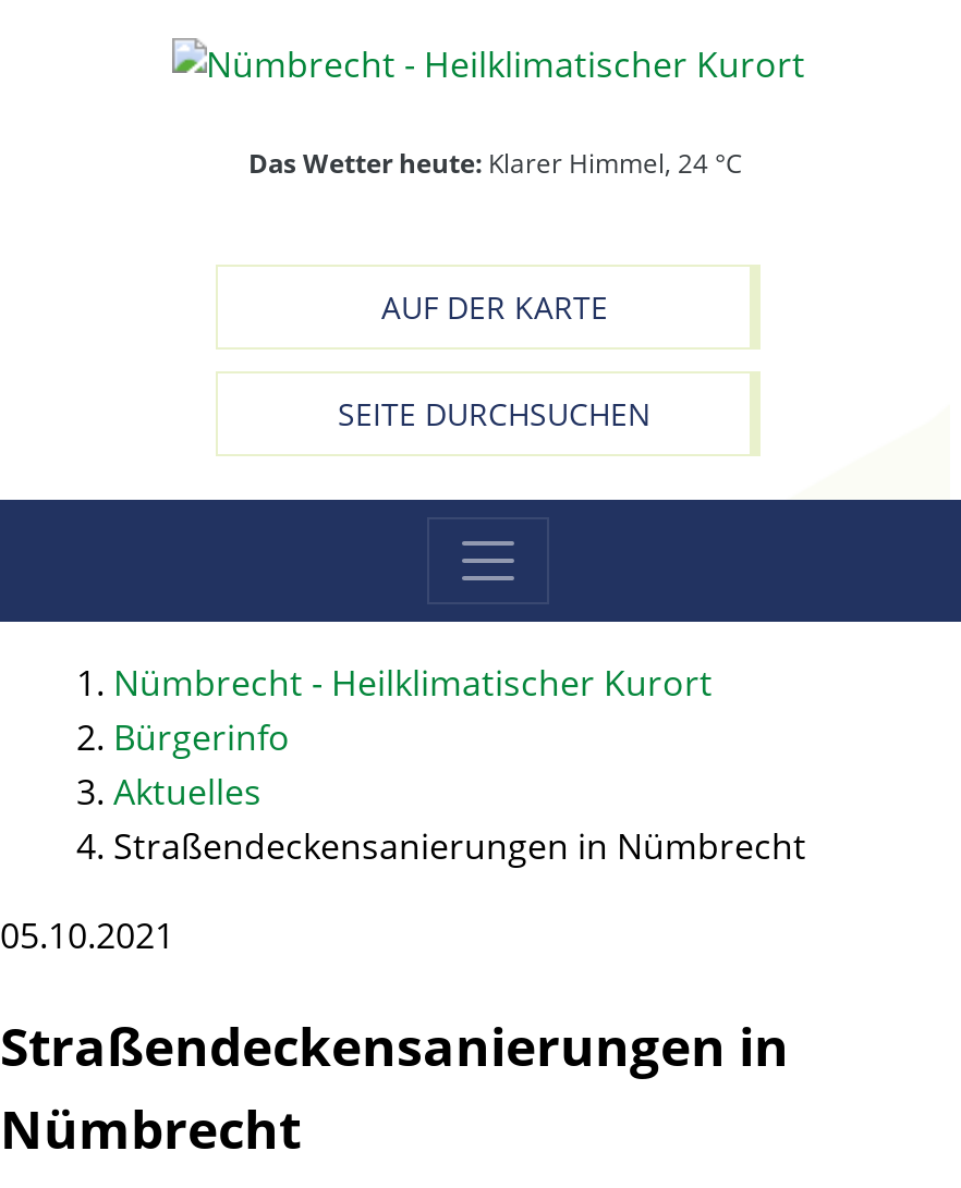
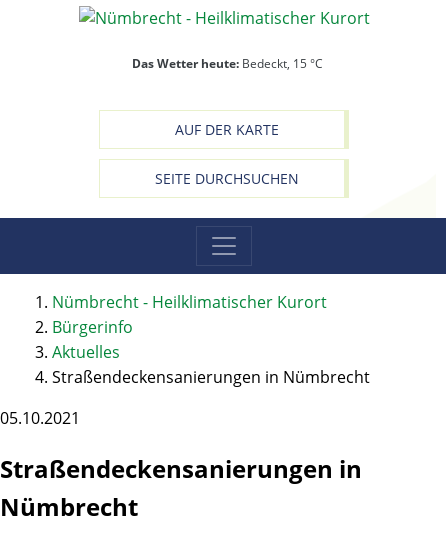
- Das Wetter heute: Klarer Himmel, 24 °C
+ Das Wetter heute: Bedeckt, 15 °C
